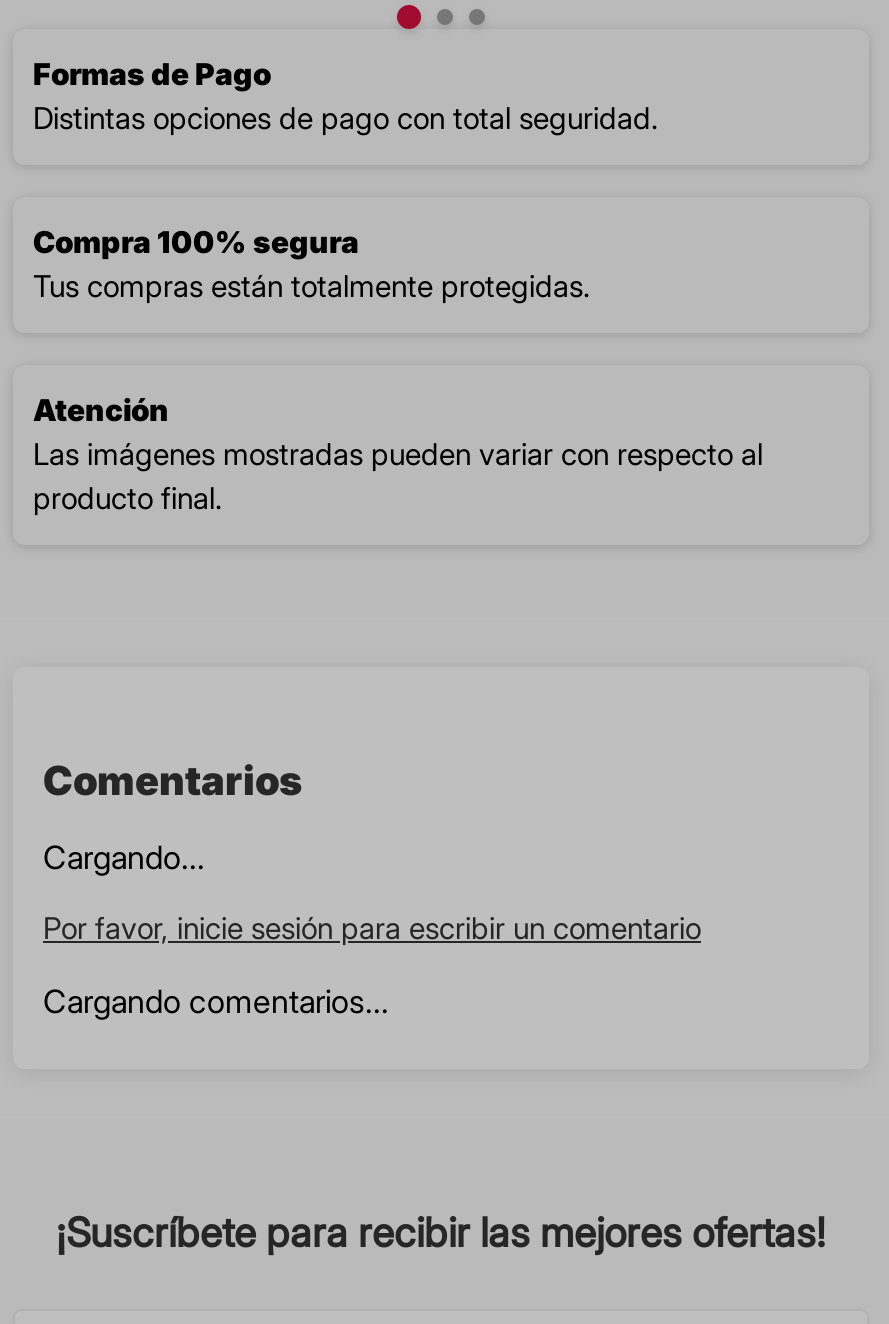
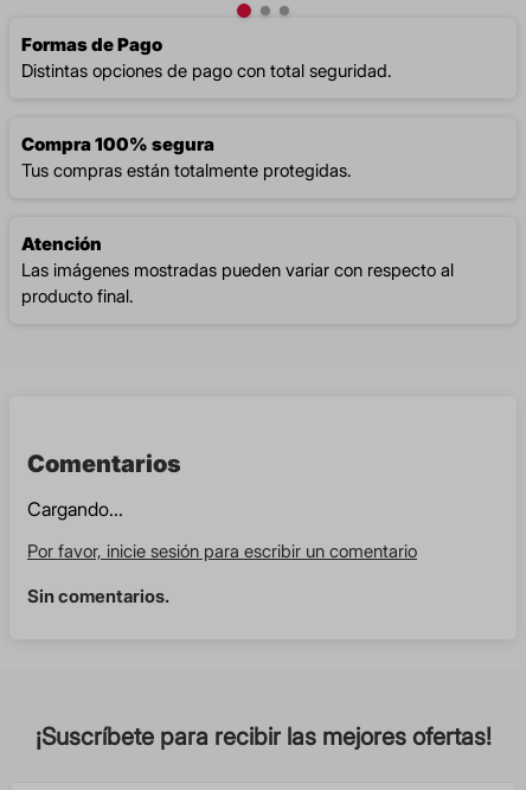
- Cargando comentarios...
+ Sin comentarios.
